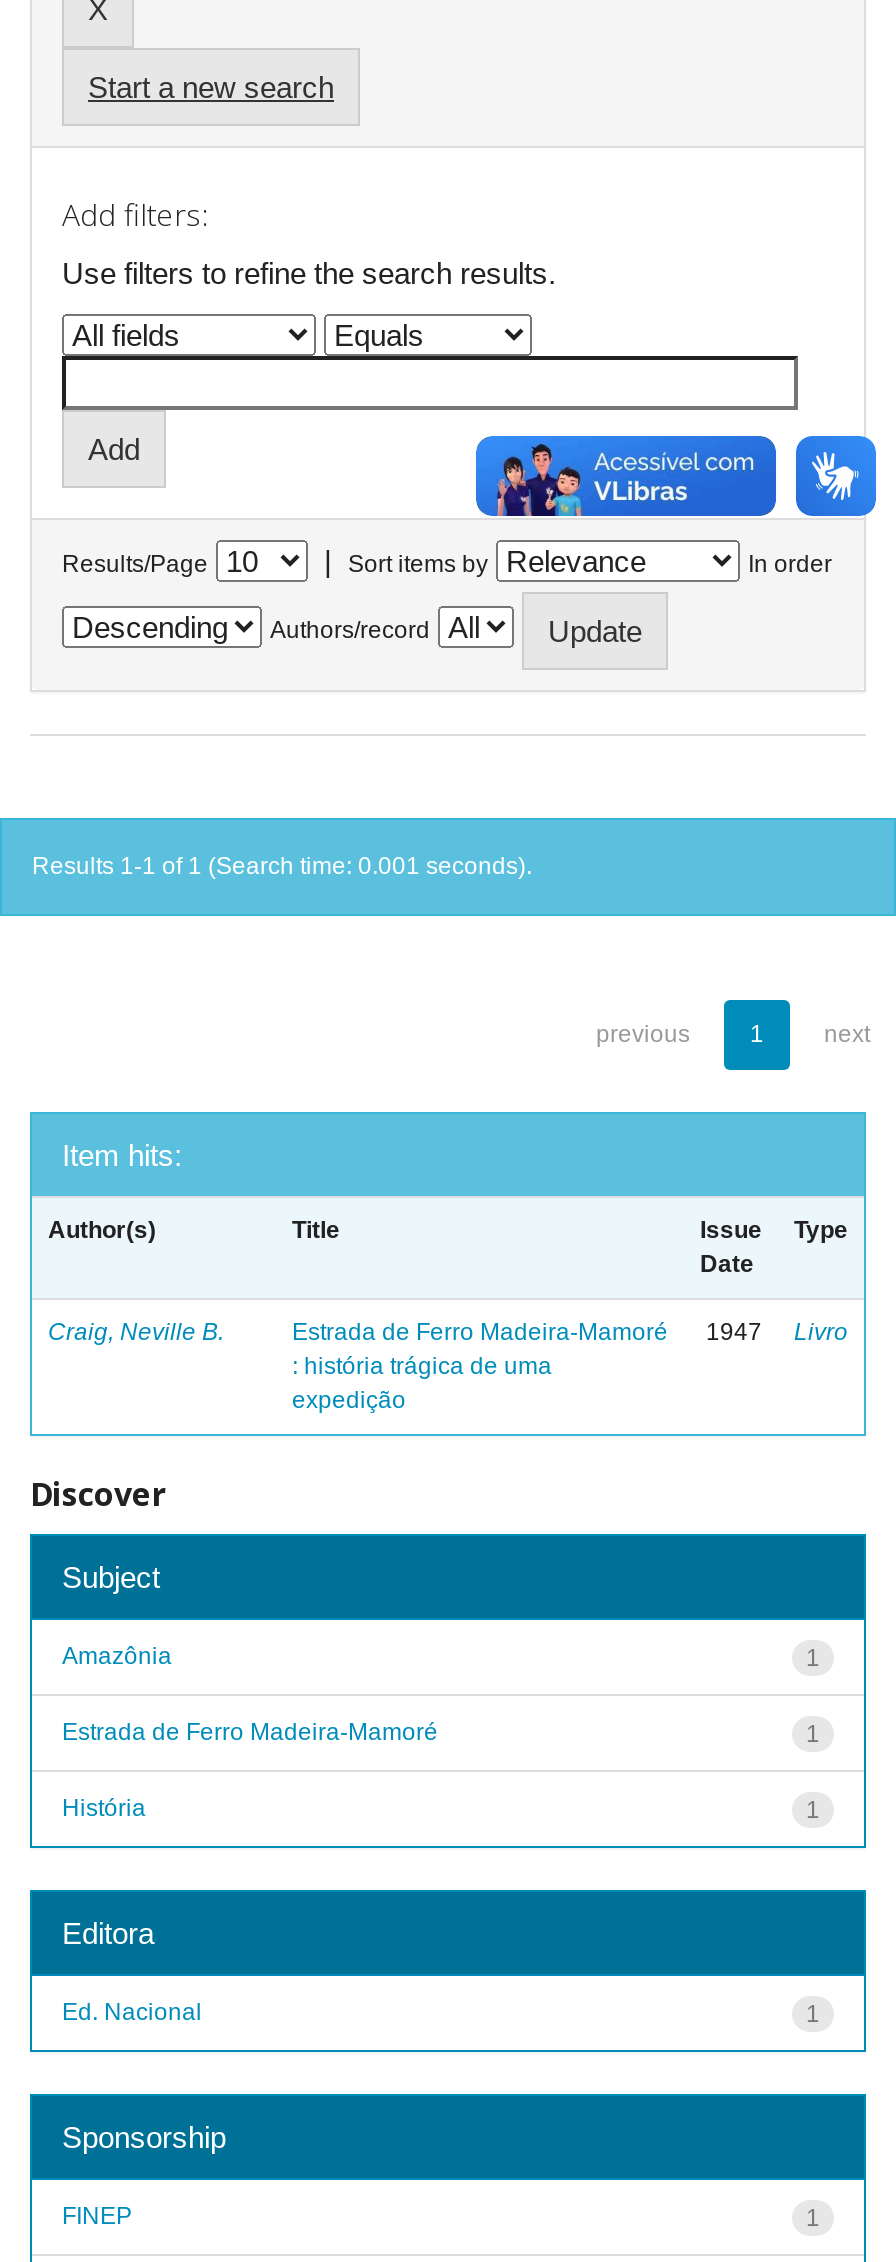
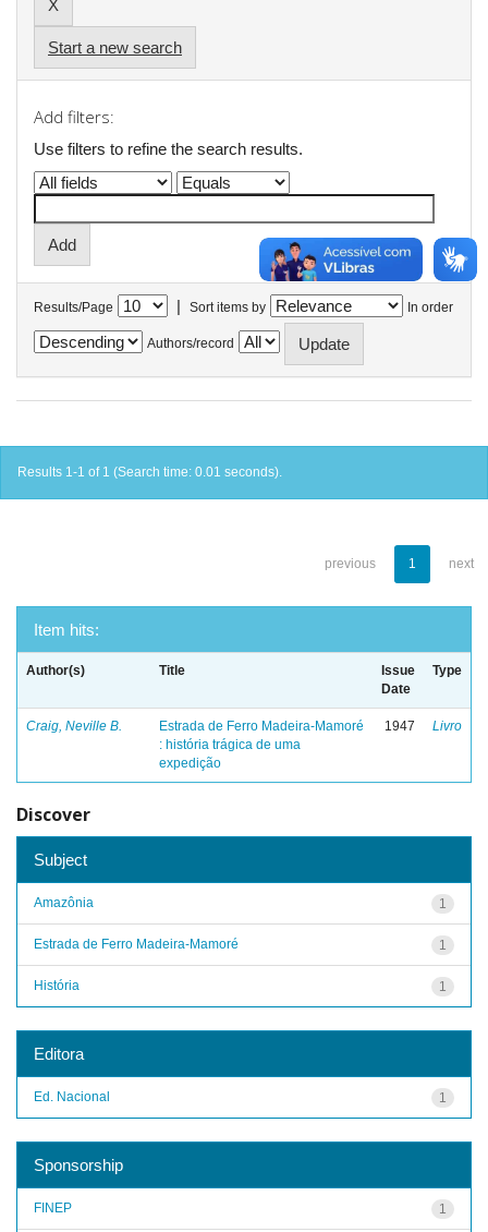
- Results 1-1 of 1 (Search time: 0.001 seconds).
+ Results 1-1 of 1 (Search time: 0.01 seconds).
